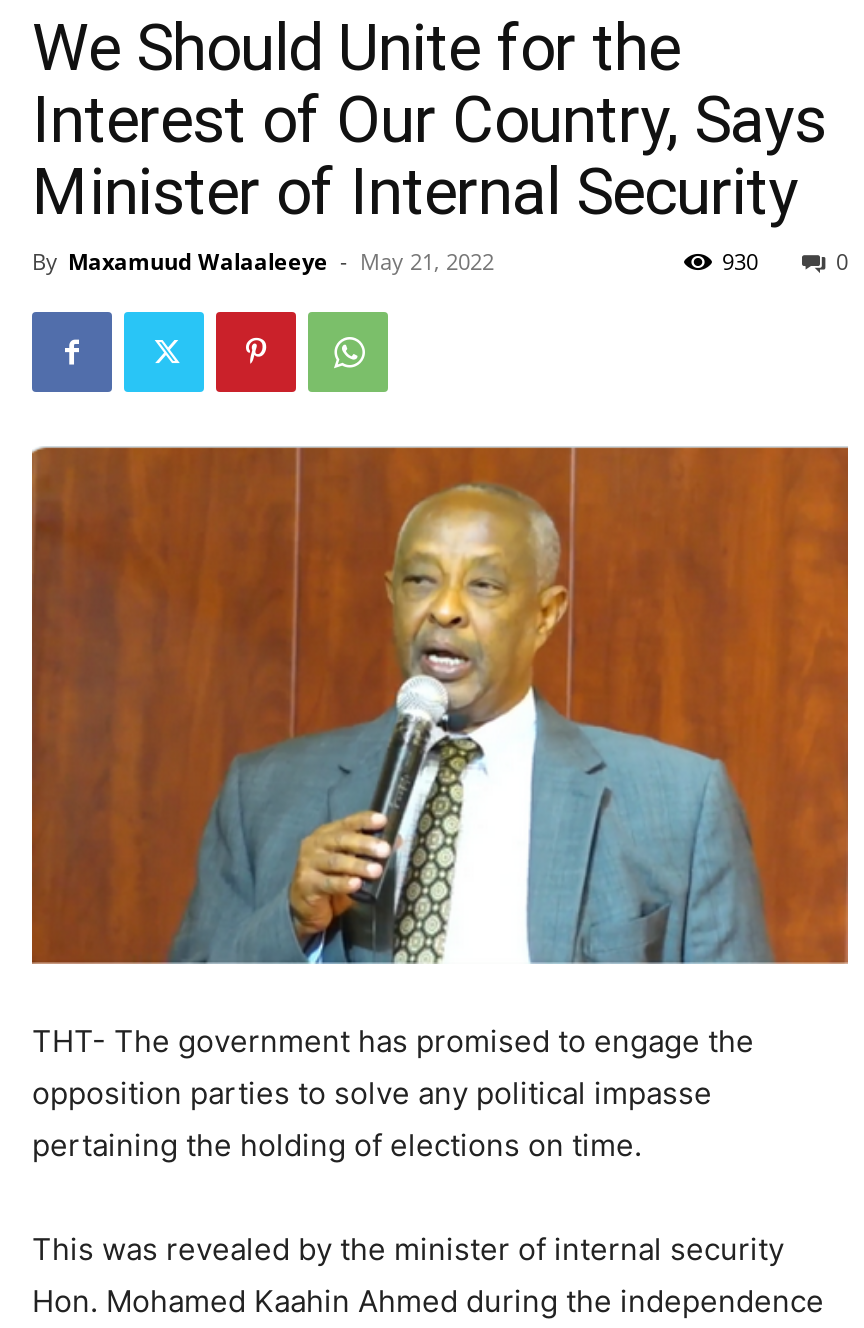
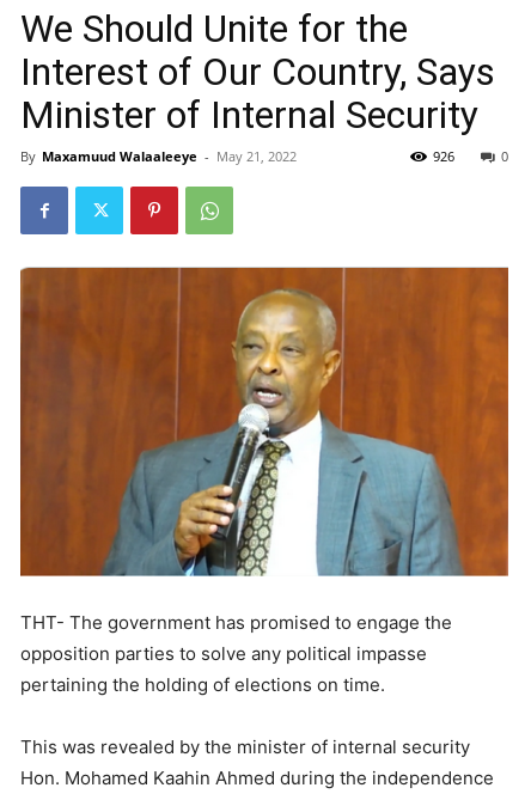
- 930
+ 926
